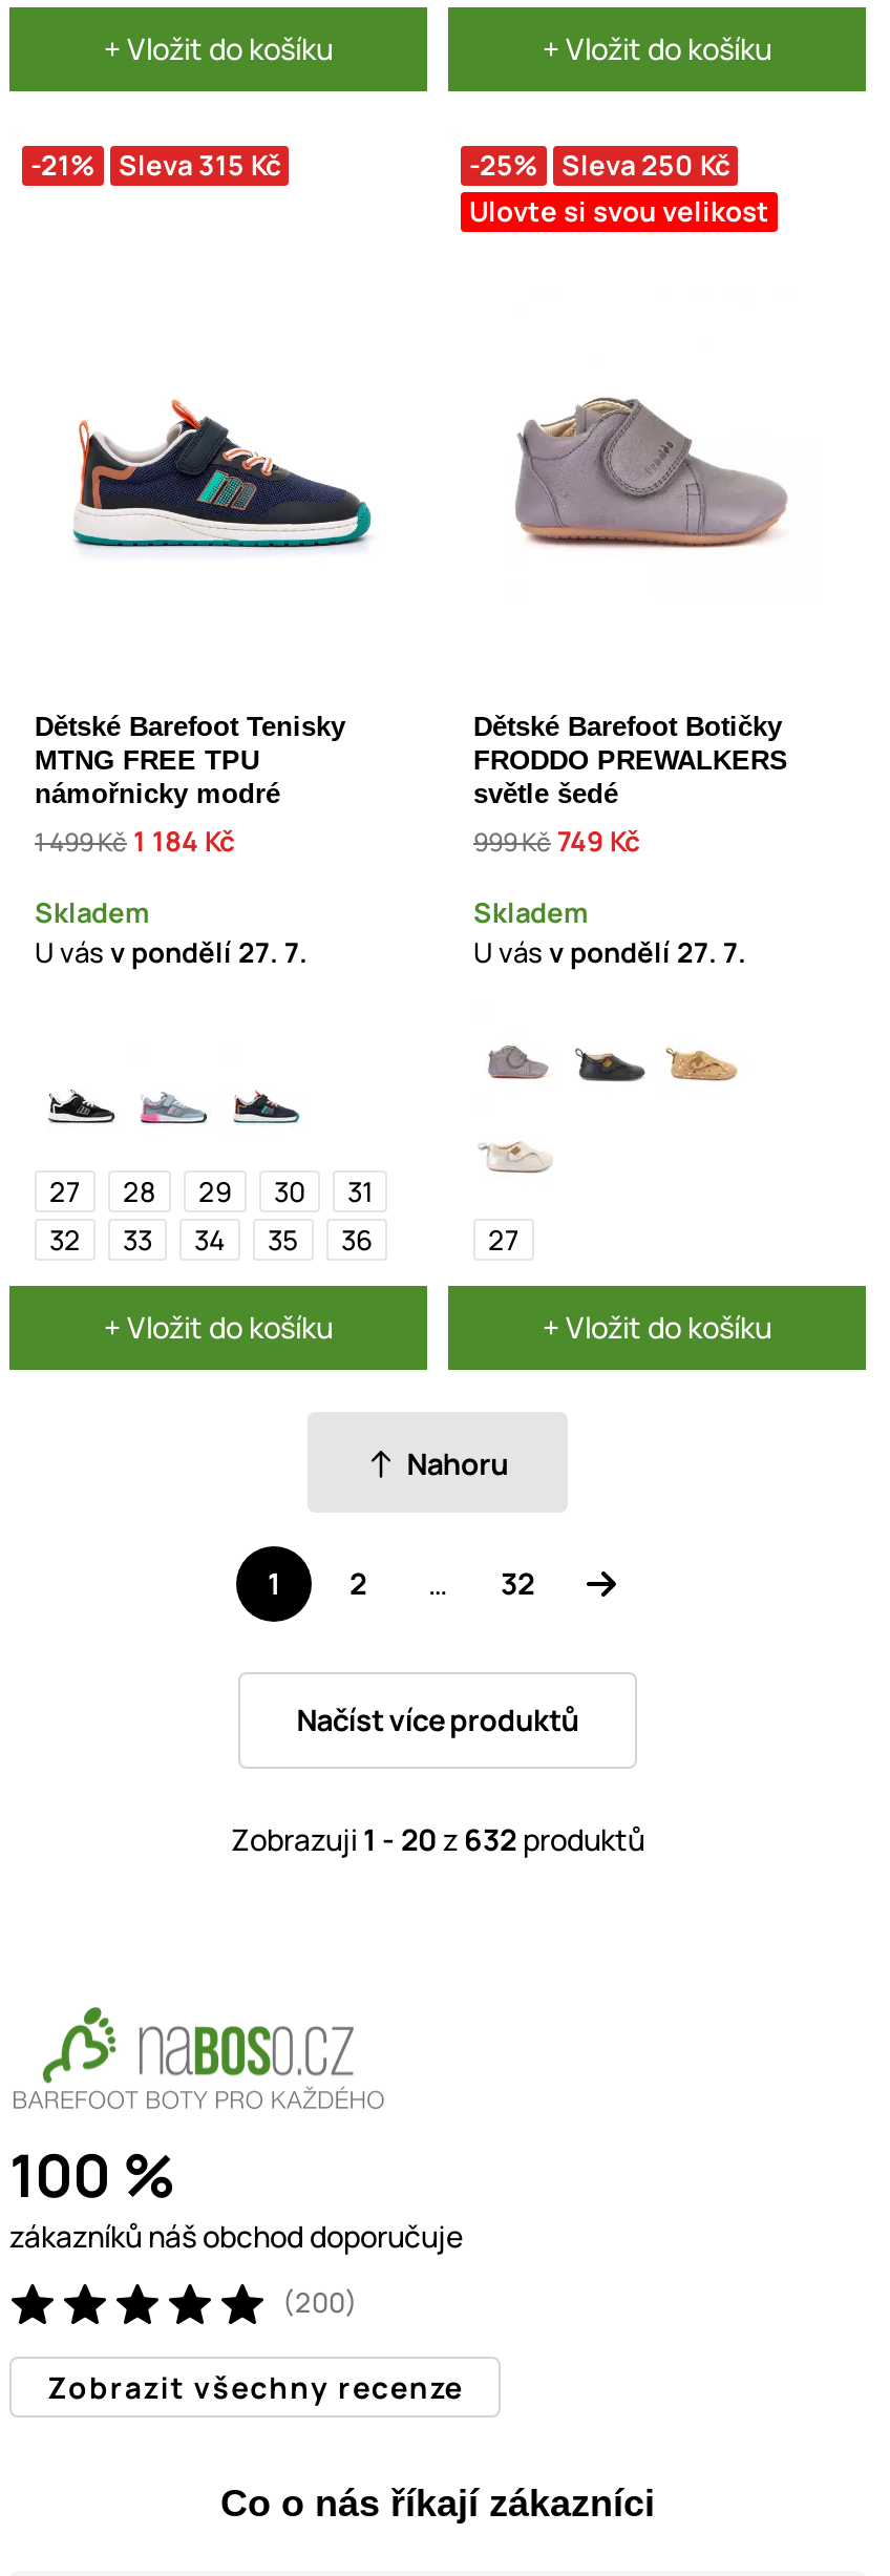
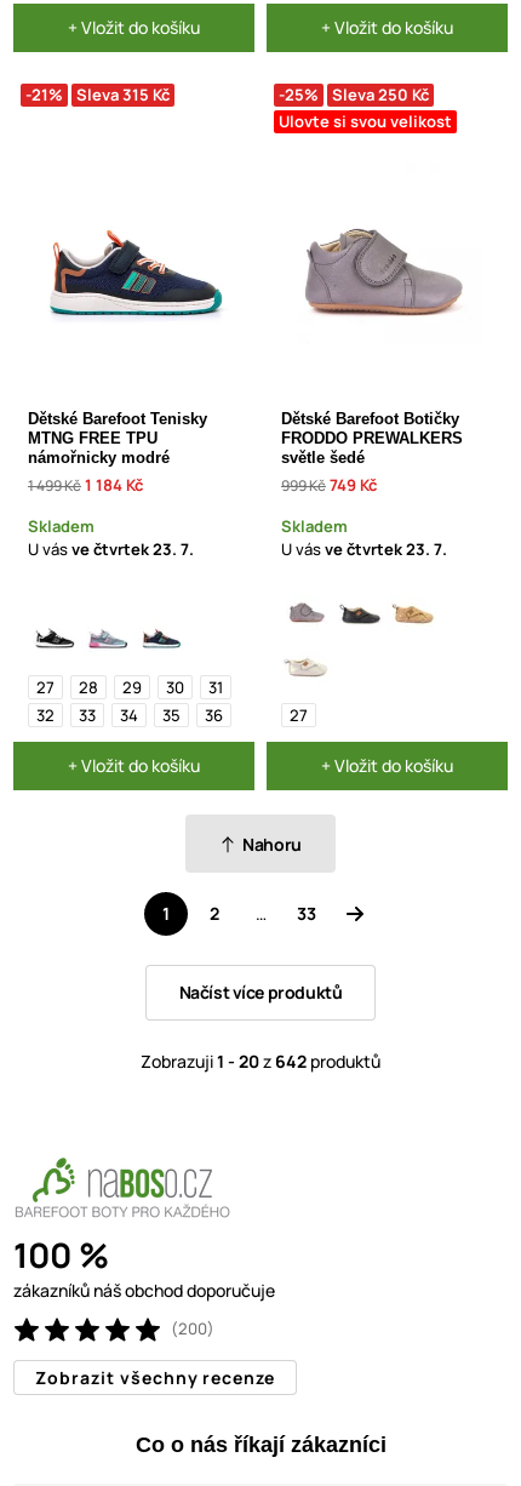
- U vás v pondělí 27. 7.
+ U vás ve čtvrtek 23. 7.

- U vás v pondělí 27. 7.
+ U vás ve čtvrtek 23. 7.

- 32
+ 33

- Zobrazuji 1 - 20 z 632 produktů
+ Zobrazuji 1 - 20 z 642 produktů
